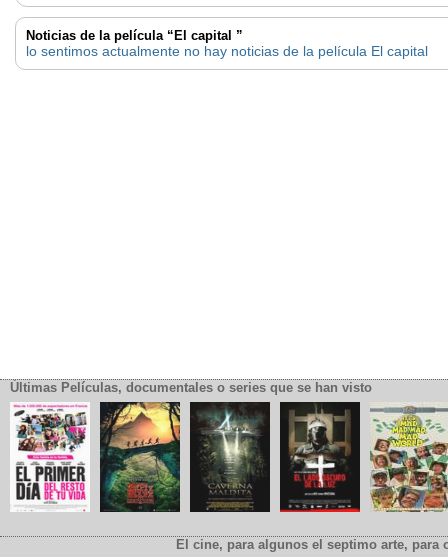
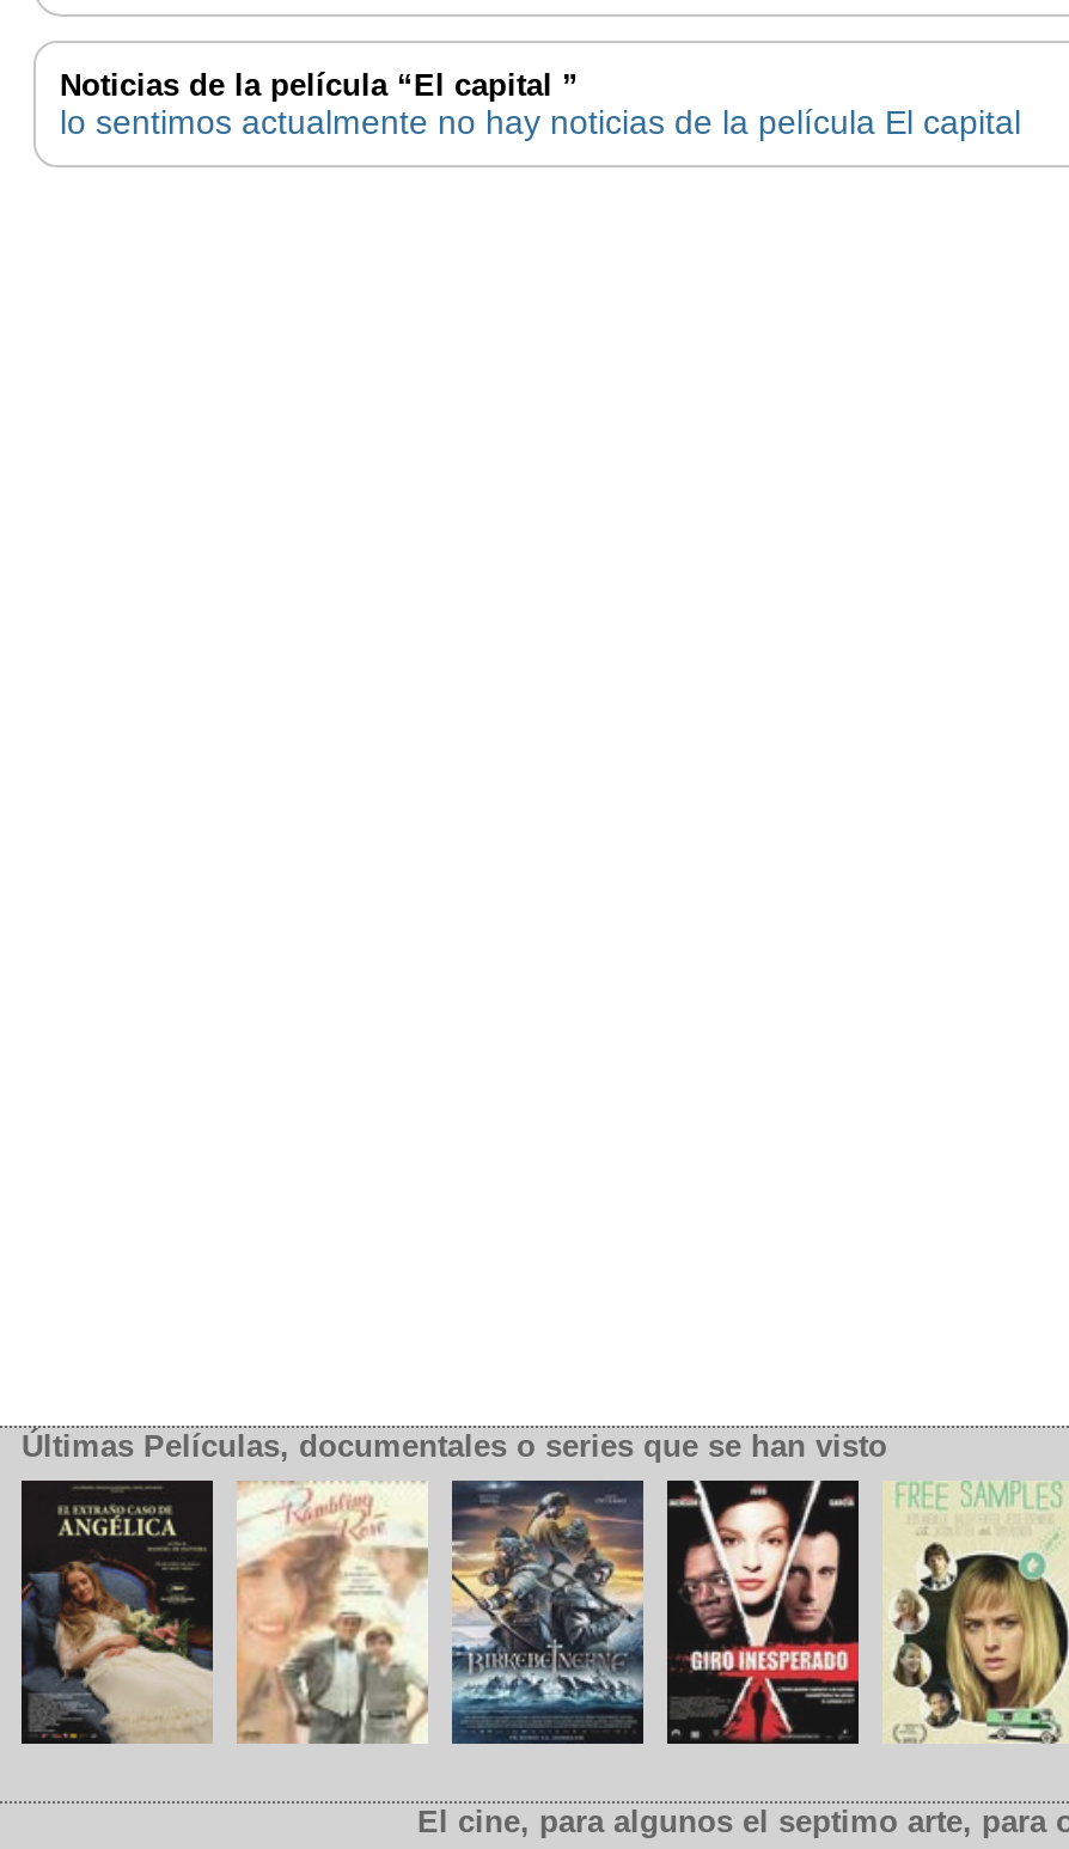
- [image]
+ [image]

- [image]
+ [image]

- [image]
+ [image]

- [image]
+ [image]

- [image]
+ [image]
